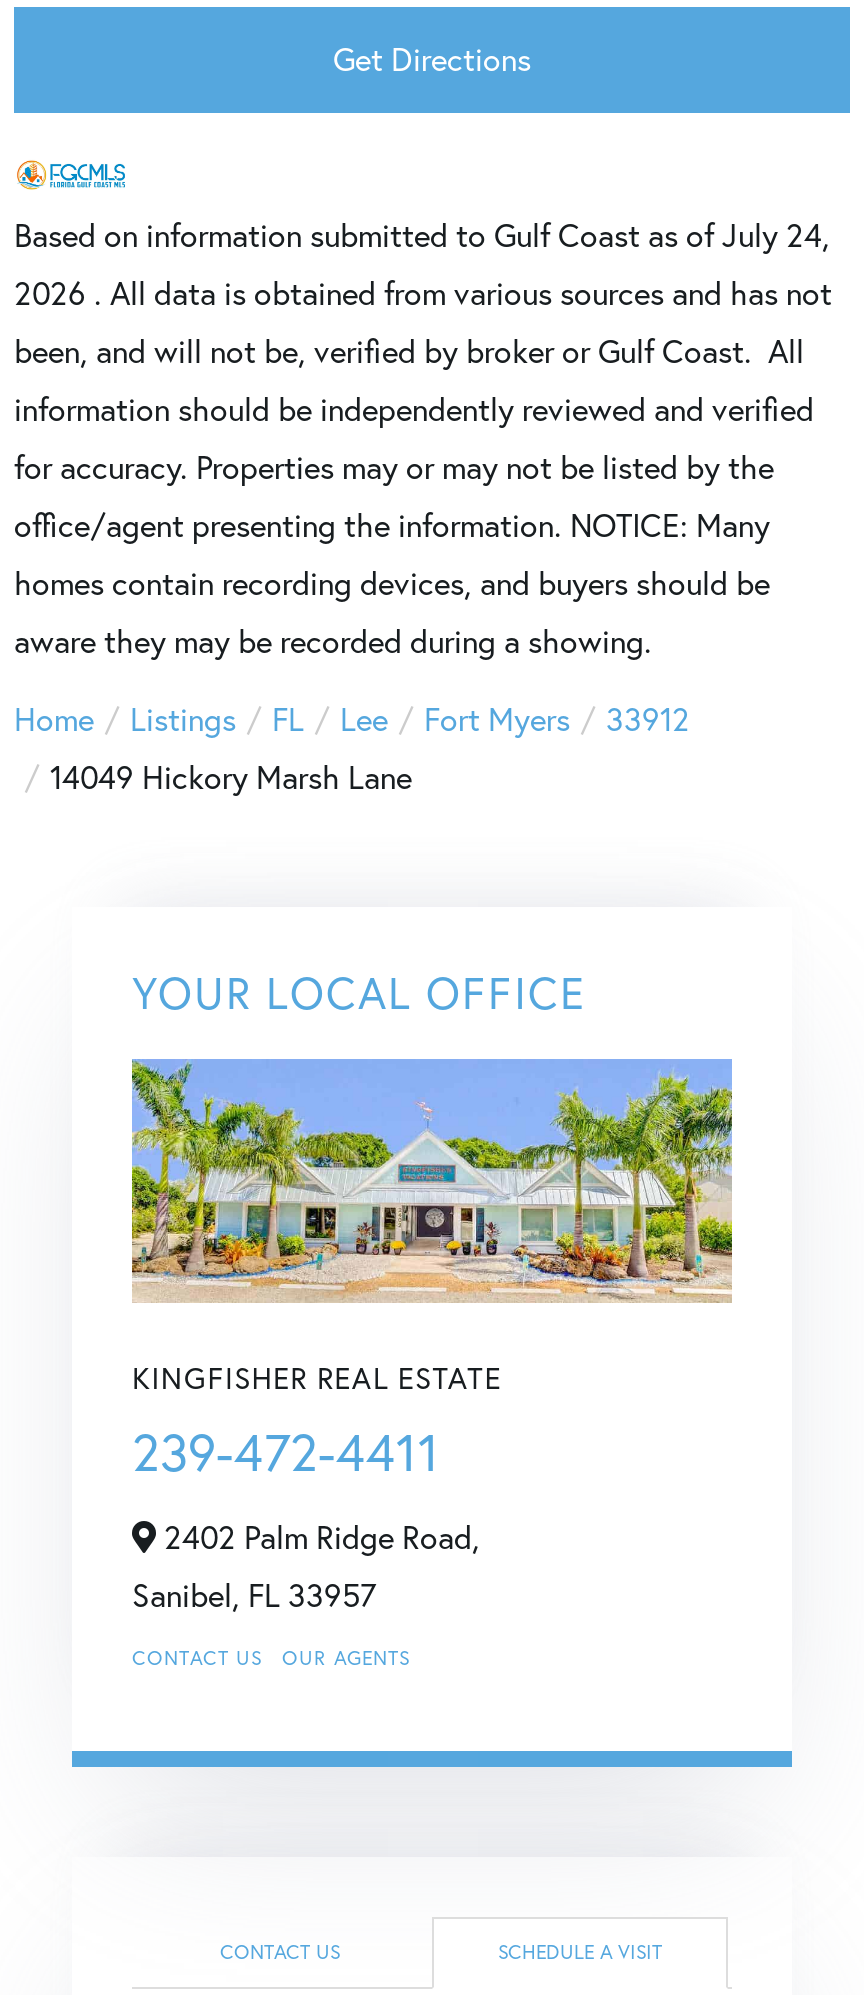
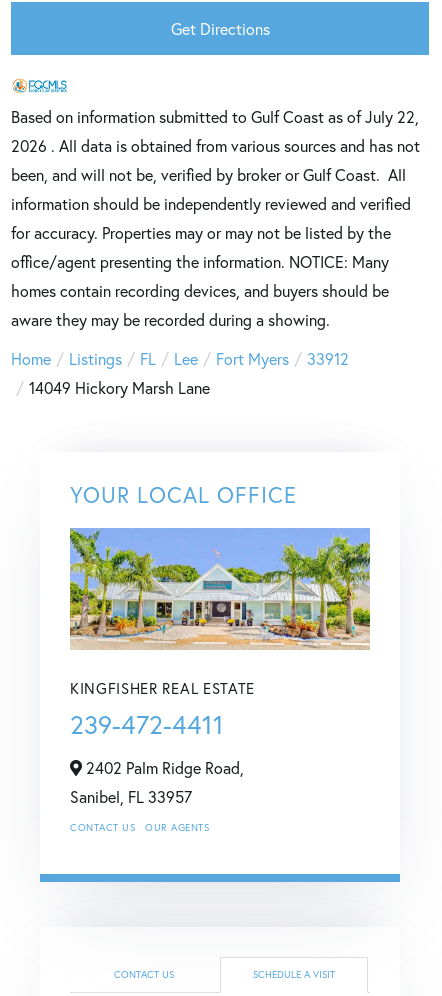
- Based on information submitted to Gulf Coast as of July 24,
+ Based on information submitted to Gulf Coast as of July 22,
